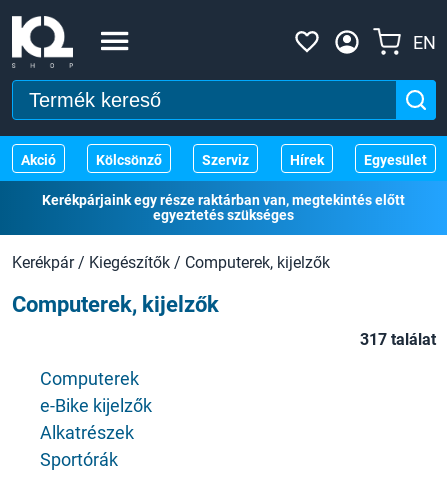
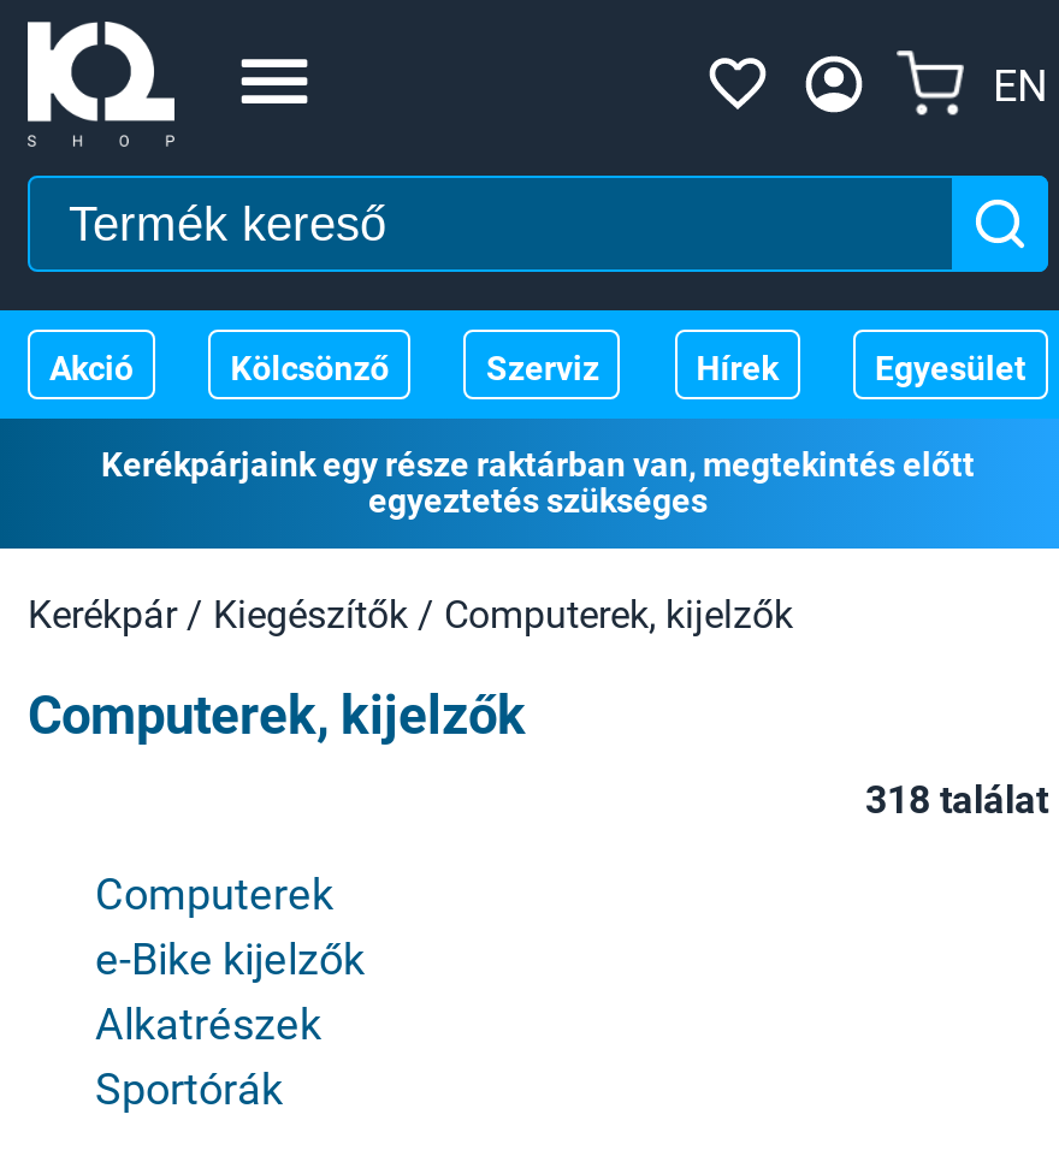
- 317 találat
+ 318 találat
